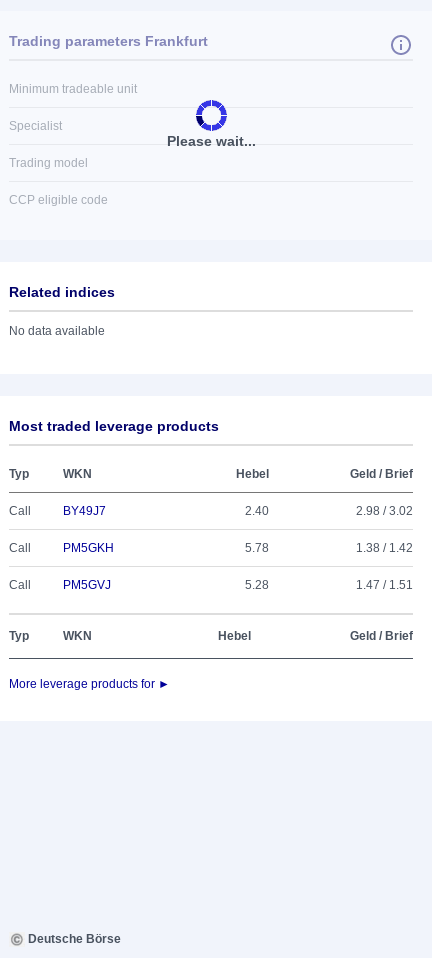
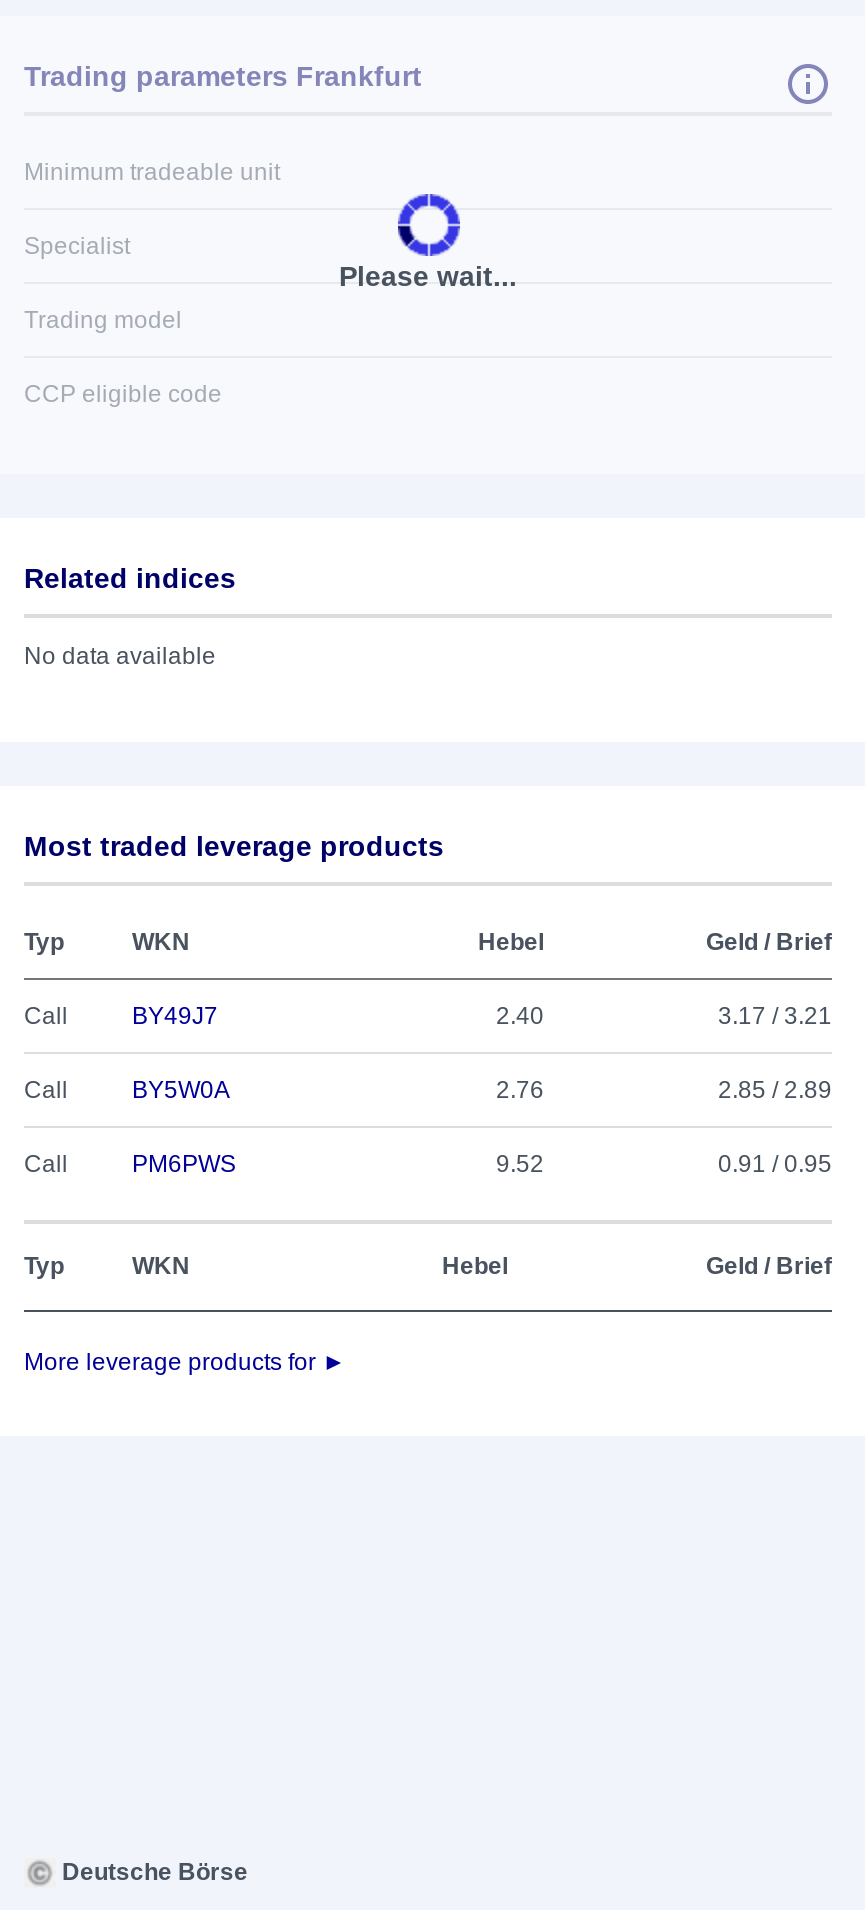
- 2.98 / 3.02
+ 3.17 / 3.21

- PM5GKH
- 5.78
- 1.38 / 1.42
+ BY5W0A
+ 2.76
+ 2.85 / 2.89

- PM5GVJ
- 5.28
- 1.47 / 1.51
+ PM6PWS
+ 9.52
+ 0.91 / 0.95
